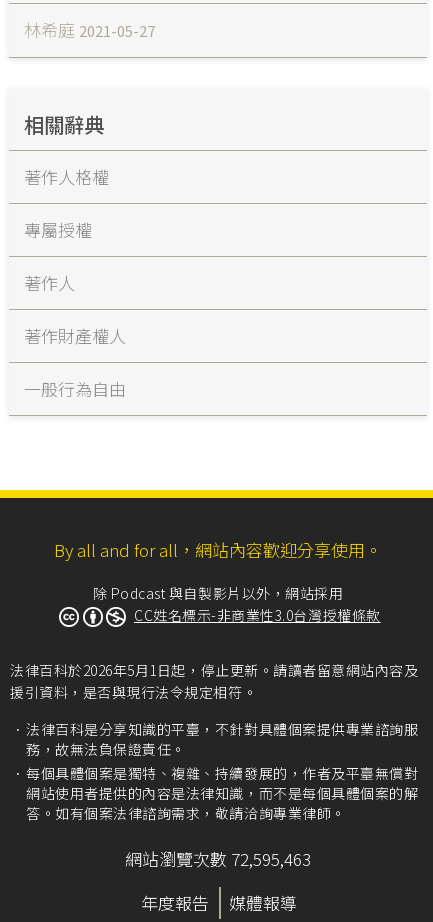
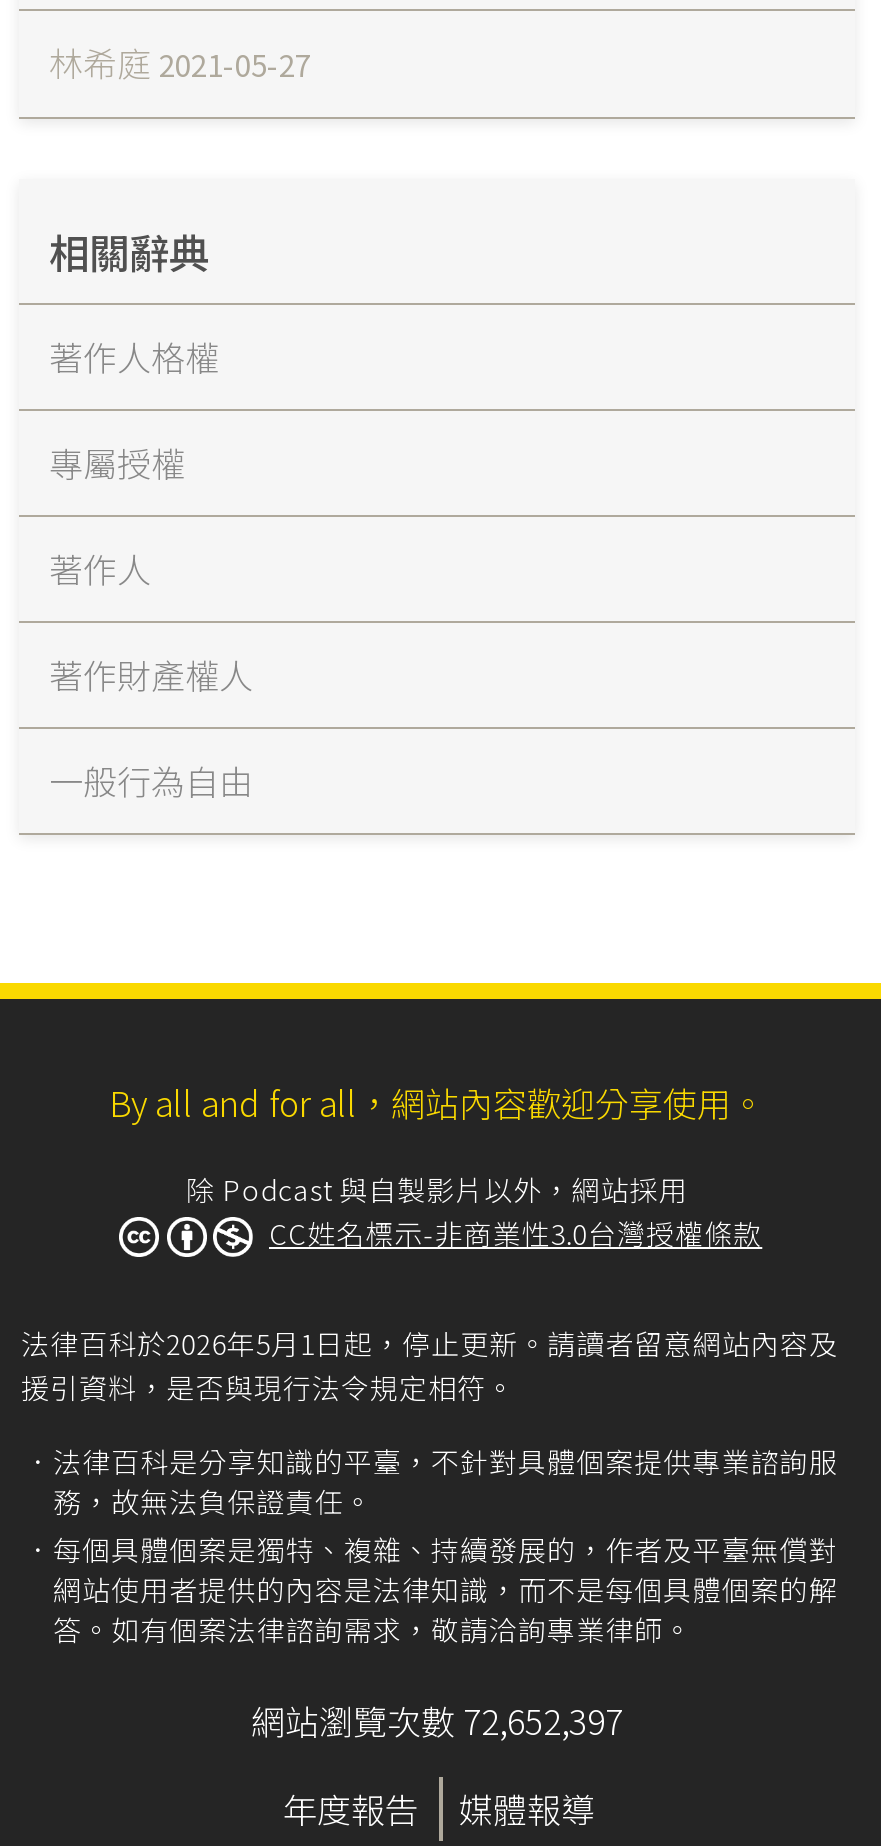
- 網站瀏覽次數 72,595,463
+ 網站瀏覽次數 72,652,397
